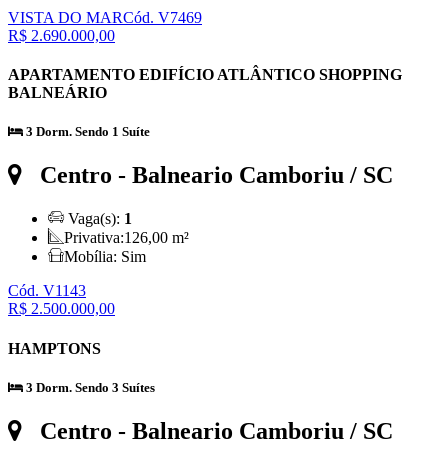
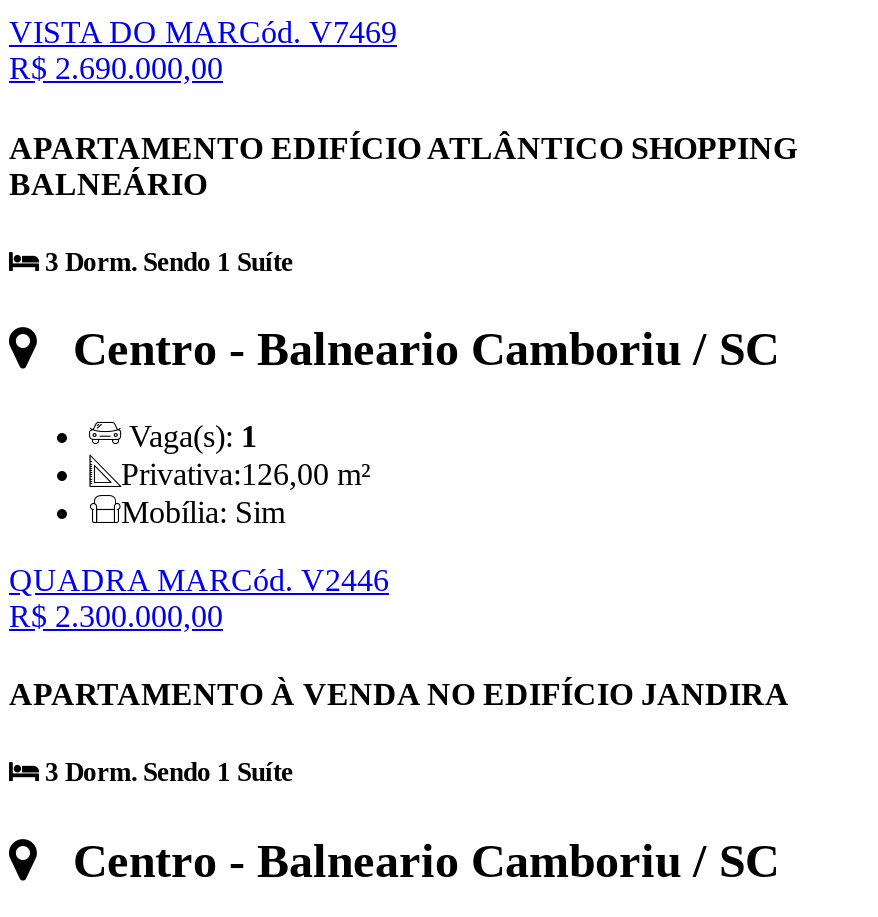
- Cód. V1143
- R$ 2.500.000,00
+ QUADRA MARCód. V2446
+ R$ 2.300.000,00

- HAMPTONS
+ APARTAMENTO À VENDA NO EDIFÍCIO JANDIRA

- 3 Dorm. Sendo 3 Suítes
+ 3 Dorm. Sendo 1 Suíte
